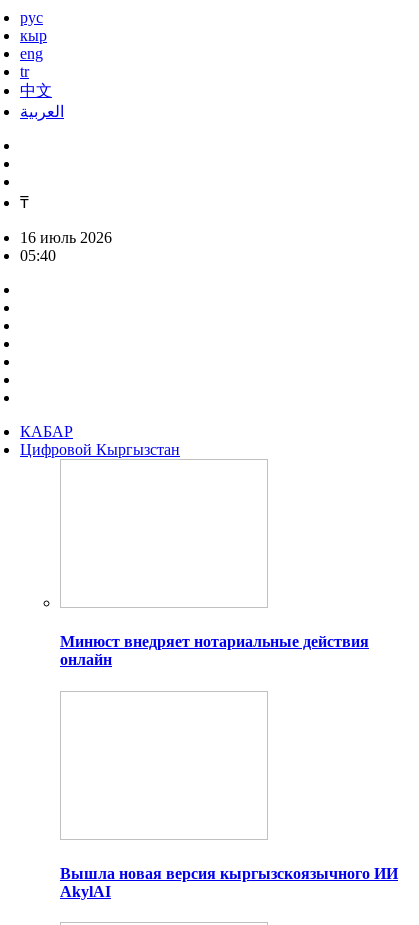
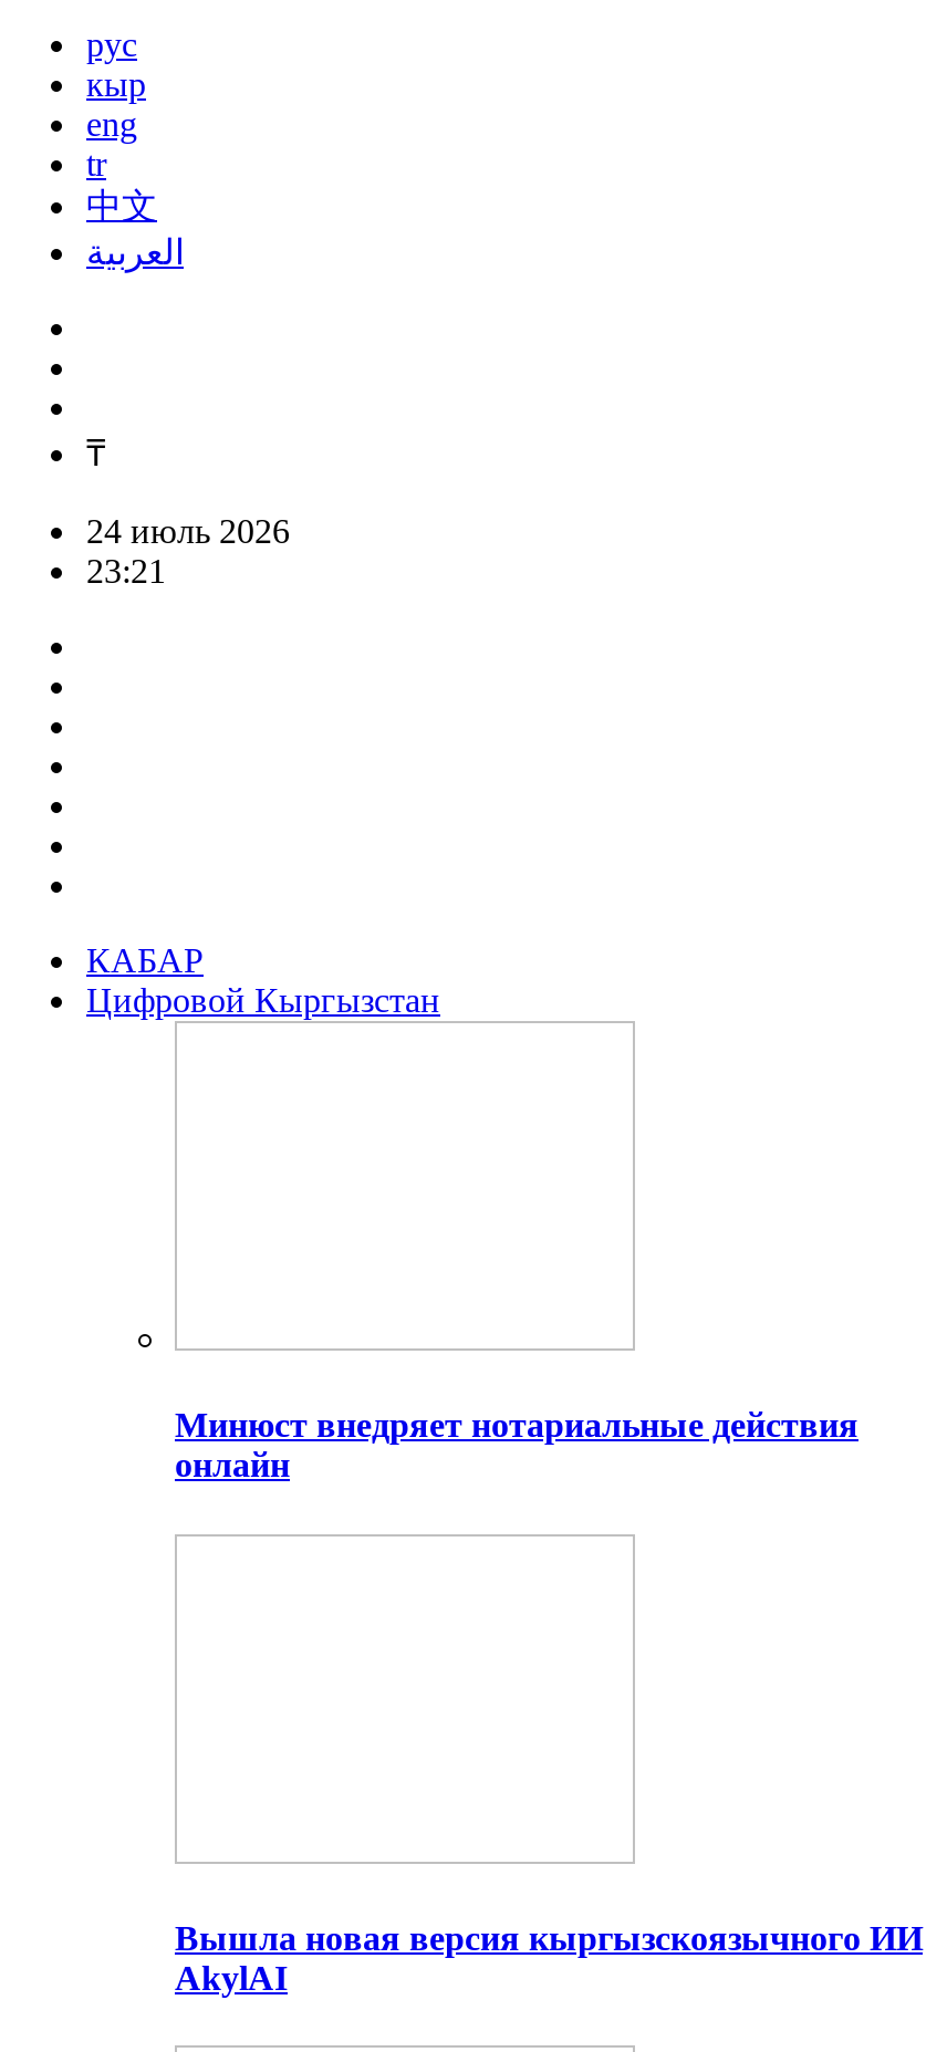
- 16 июль 2026
+ 24 июль 2026

- 05:40
+ 23:21
